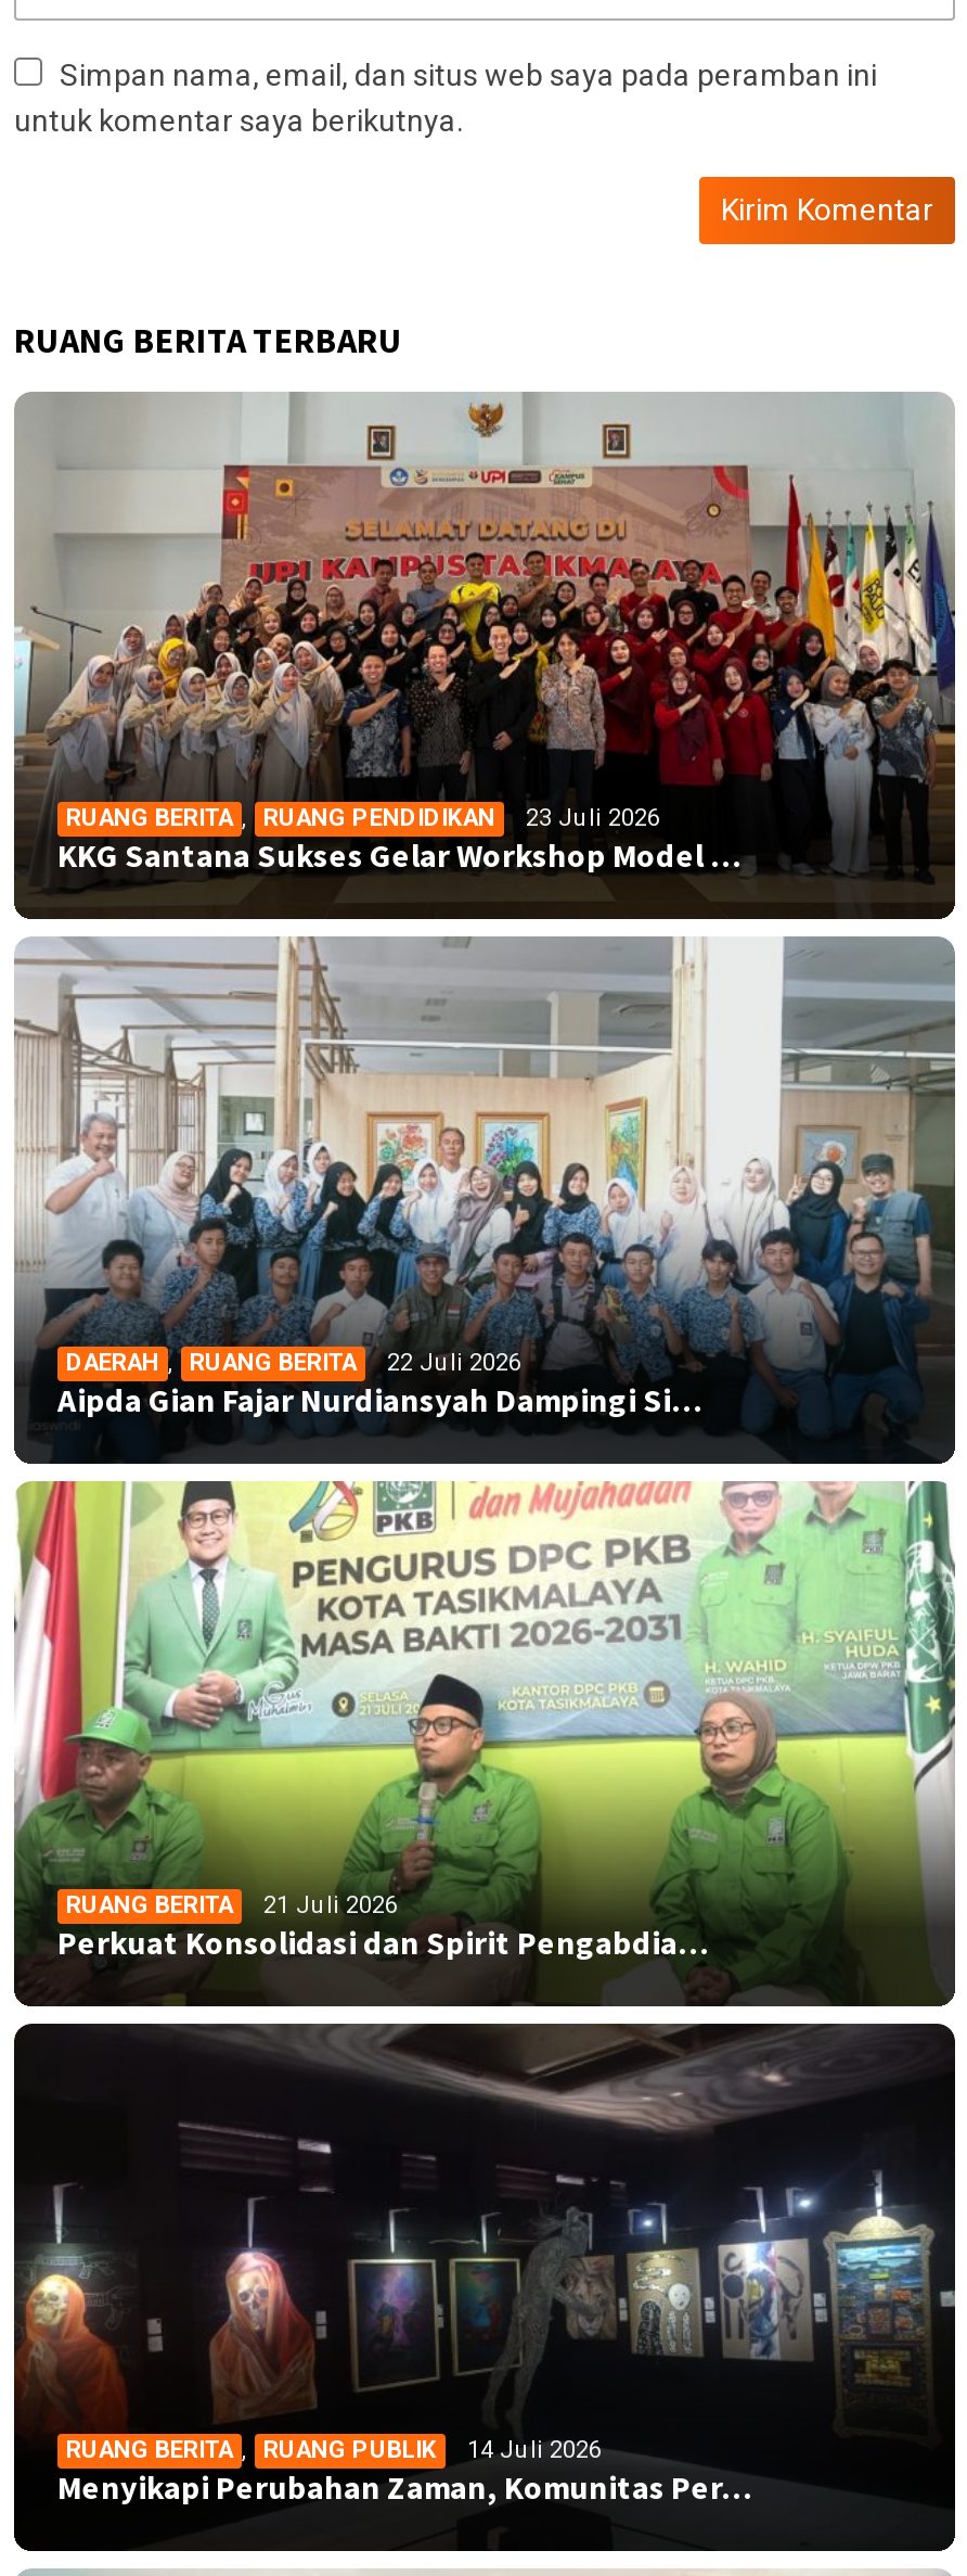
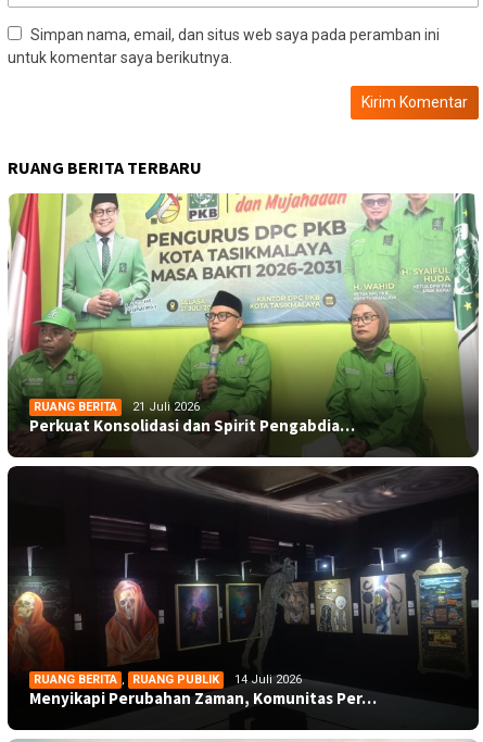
- [image]
- RUANG BERITA , RUANG PENDIDIKAN
- 23 Juli 2026
- KKG Santana Sukses Gelar Workshop Model …

- [image]
- DAERAH , RUANG BERITA
- 22 Juli 2026
- Aipda Gian Fajar Nurdiansyah Dampingi Si…
